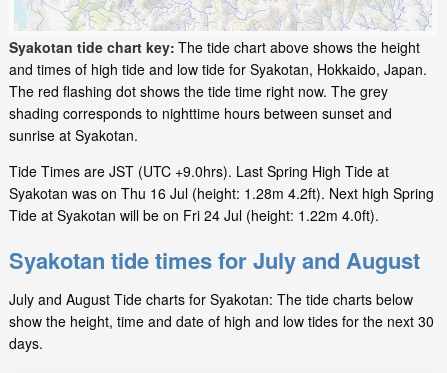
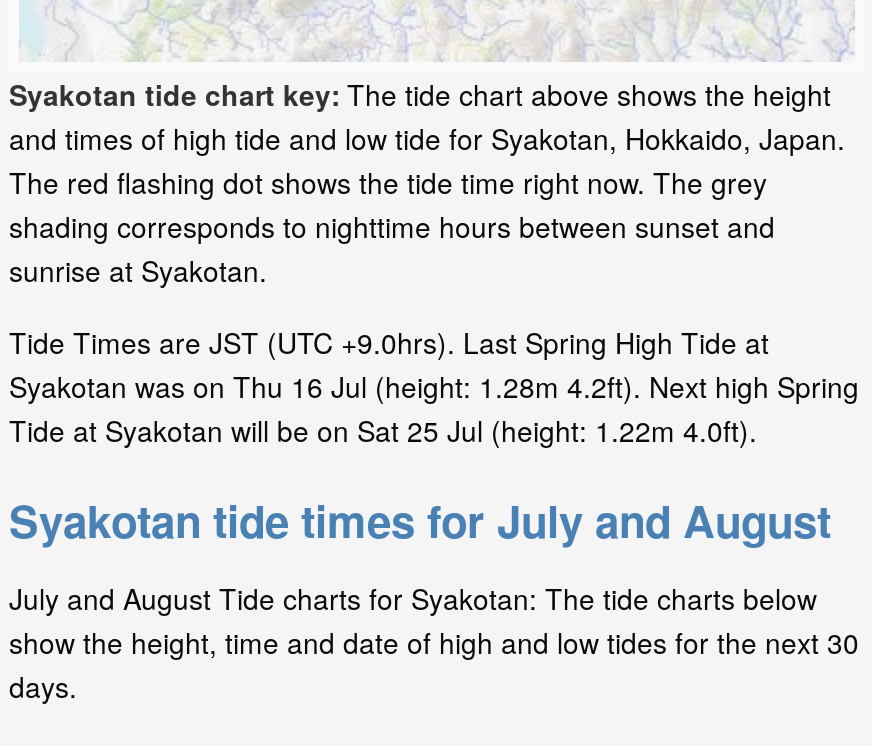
- Tide at Syakotan will be on Fri 24 Jul (height: 1.22m 4.0ft).
+ Tide at Syakotan will be on Sat 25 Jul (height: 1.22m 4.0ft).
